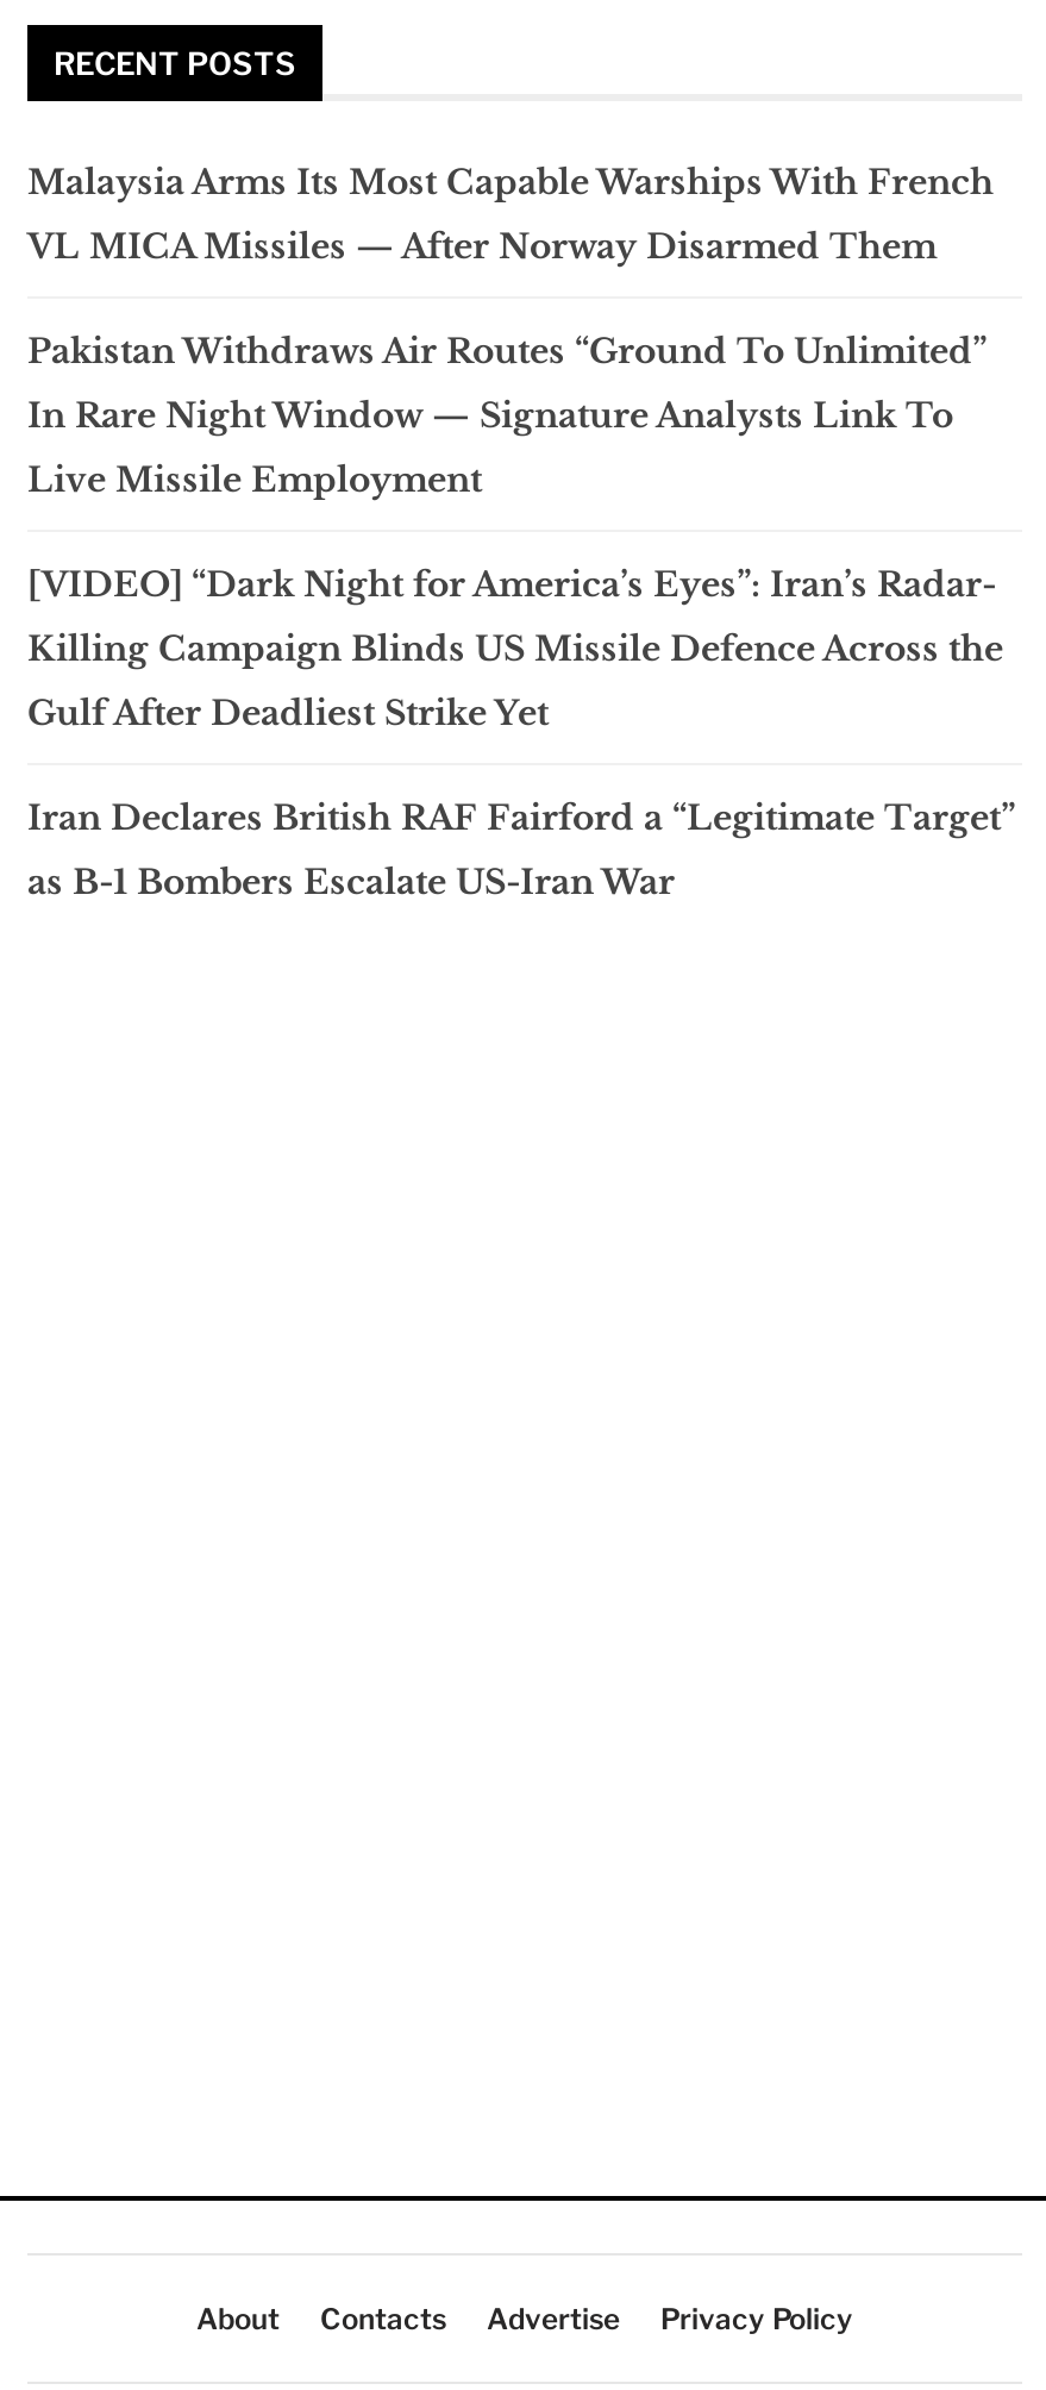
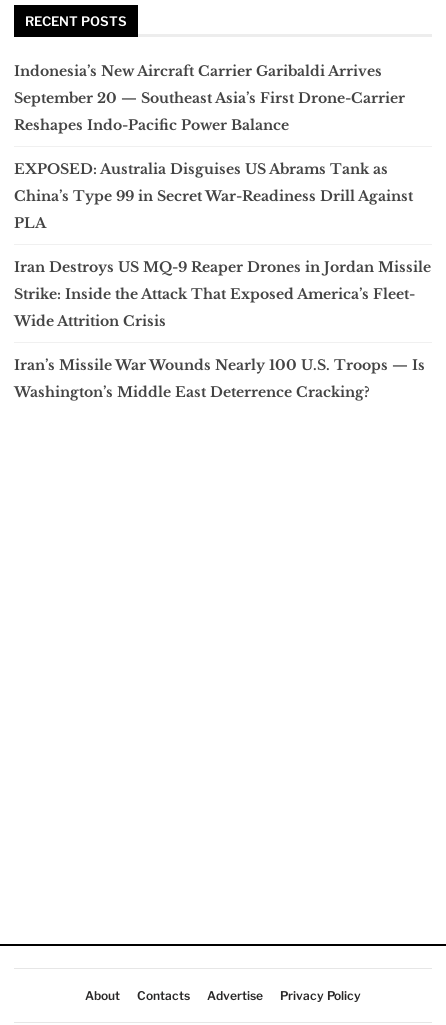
- Malaysia Arms Its Most Capable Warships With French
- VL MICA Missiles — After Norway Disarmed Them
- Pakistan Withdraws Air Routes “Ground To Unlimited”
- In Rare Night Window — Signature Analysts Link To
- Live Missile Employment
- [VIDEO] “Dark Night for America’s Eyes”: Iran’s Radar-
- Killing Campaign Blinds US Missile Defence Across the
- Gulf After Deadliest Strike Yet
- Iran Declares British RAF Fairford a “Legitimate Target”
- as B-1 Bombers Escalate US-Iran War
+ Indonesia’s New Aircraft Carrier Garibaldi Arrives
+ September 20 — Southeast Asia’s First Drone-Carrier
+ Reshapes Indo-Pacific Power Balance
+ EXPOSED: Australia Disguises US Abrams Tank as
+ China’s Type 99 in Secret War-Readiness Drill Against
+ PLA
+ Iran Destroys US MQ-9 Reaper Drones in Jordan Missile
+ Strike: Inside the Attack That Exposed America’s Fleet-
+ Wide Attrition Crisis
+ Iran’s Missile War Wounds Nearly 100 U.S. Troops — Is
+ Washington’s Middle East Deterrence Cracking?
